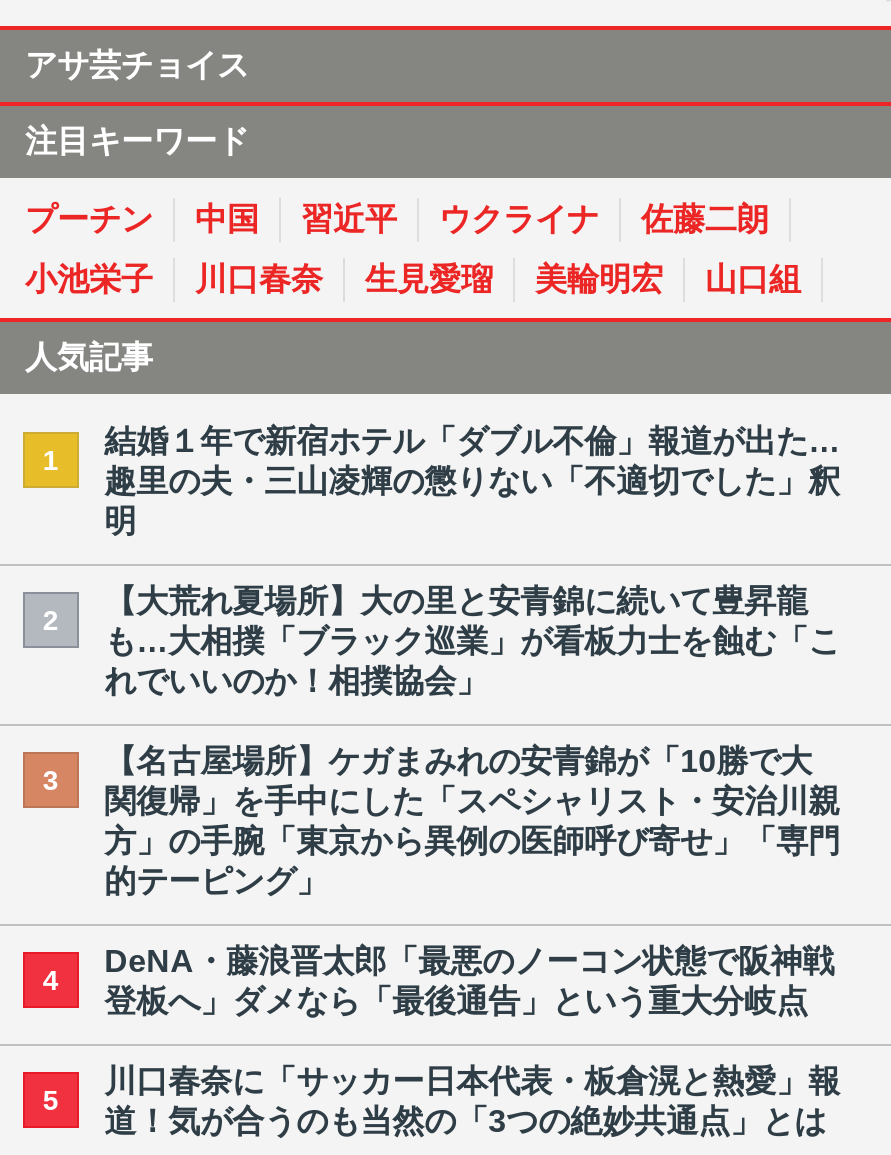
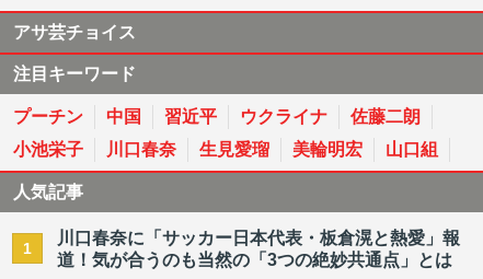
- 結婚１年で新宿ホテル「ダブル不倫」報道が出た…
- 趣里の夫・三山凌輝の懲りない「不適切でした」釈
- 明
- 2

- 【大荒れ夏場所】大の里と安青錦に続いて豊昇龍
- も…大相撲「ブラック巡業」が看板力士を蝕む「こ
- れでいいのか！相撲協会」
- 3

- 【名古屋場所】ケガまみれの安青錦が「10勝で大
- 関復帰」を手中にした「スペシャリスト・安治川親
- 方」の手腕「東京から異例の医師呼び寄せ」「専門
- 的テーピング」
- 4

- DeNA・藤浪晋太郎「最悪のノーコン状態で阪神戦
- 登板へ」ダメなら「最後通告」という重大分岐点
- 5
